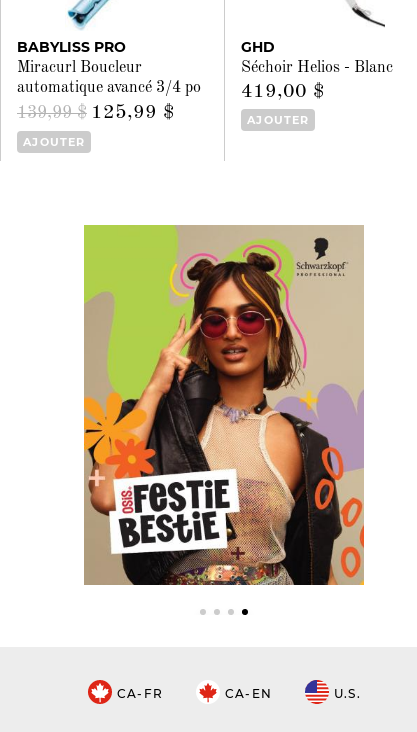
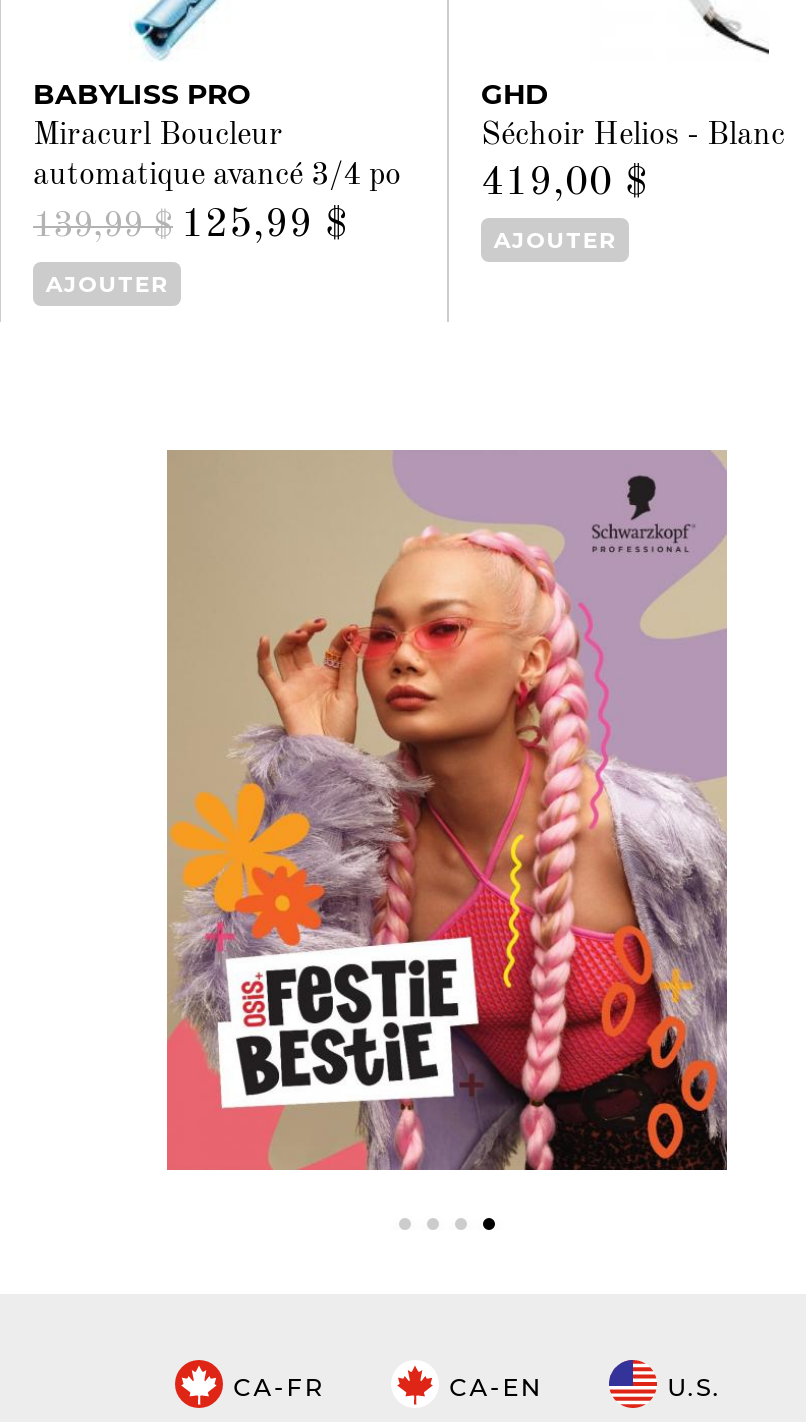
- [image]
+ [image]
